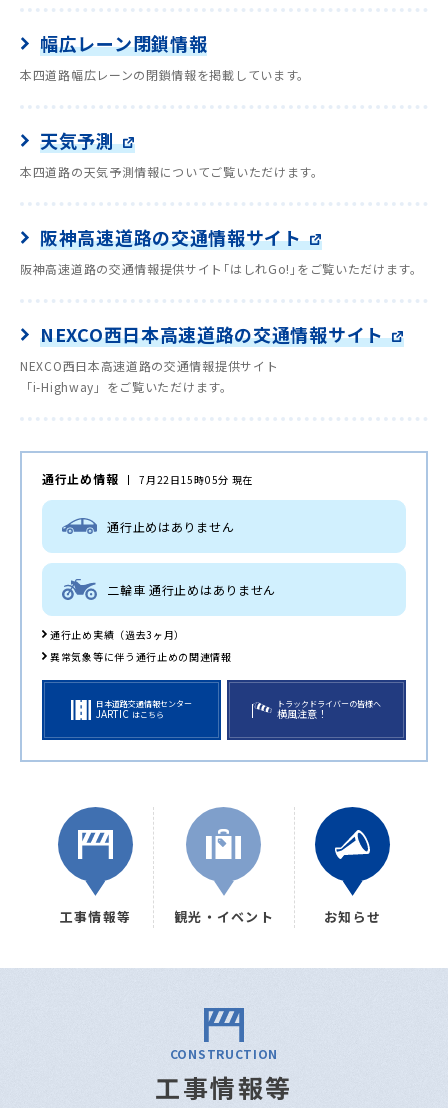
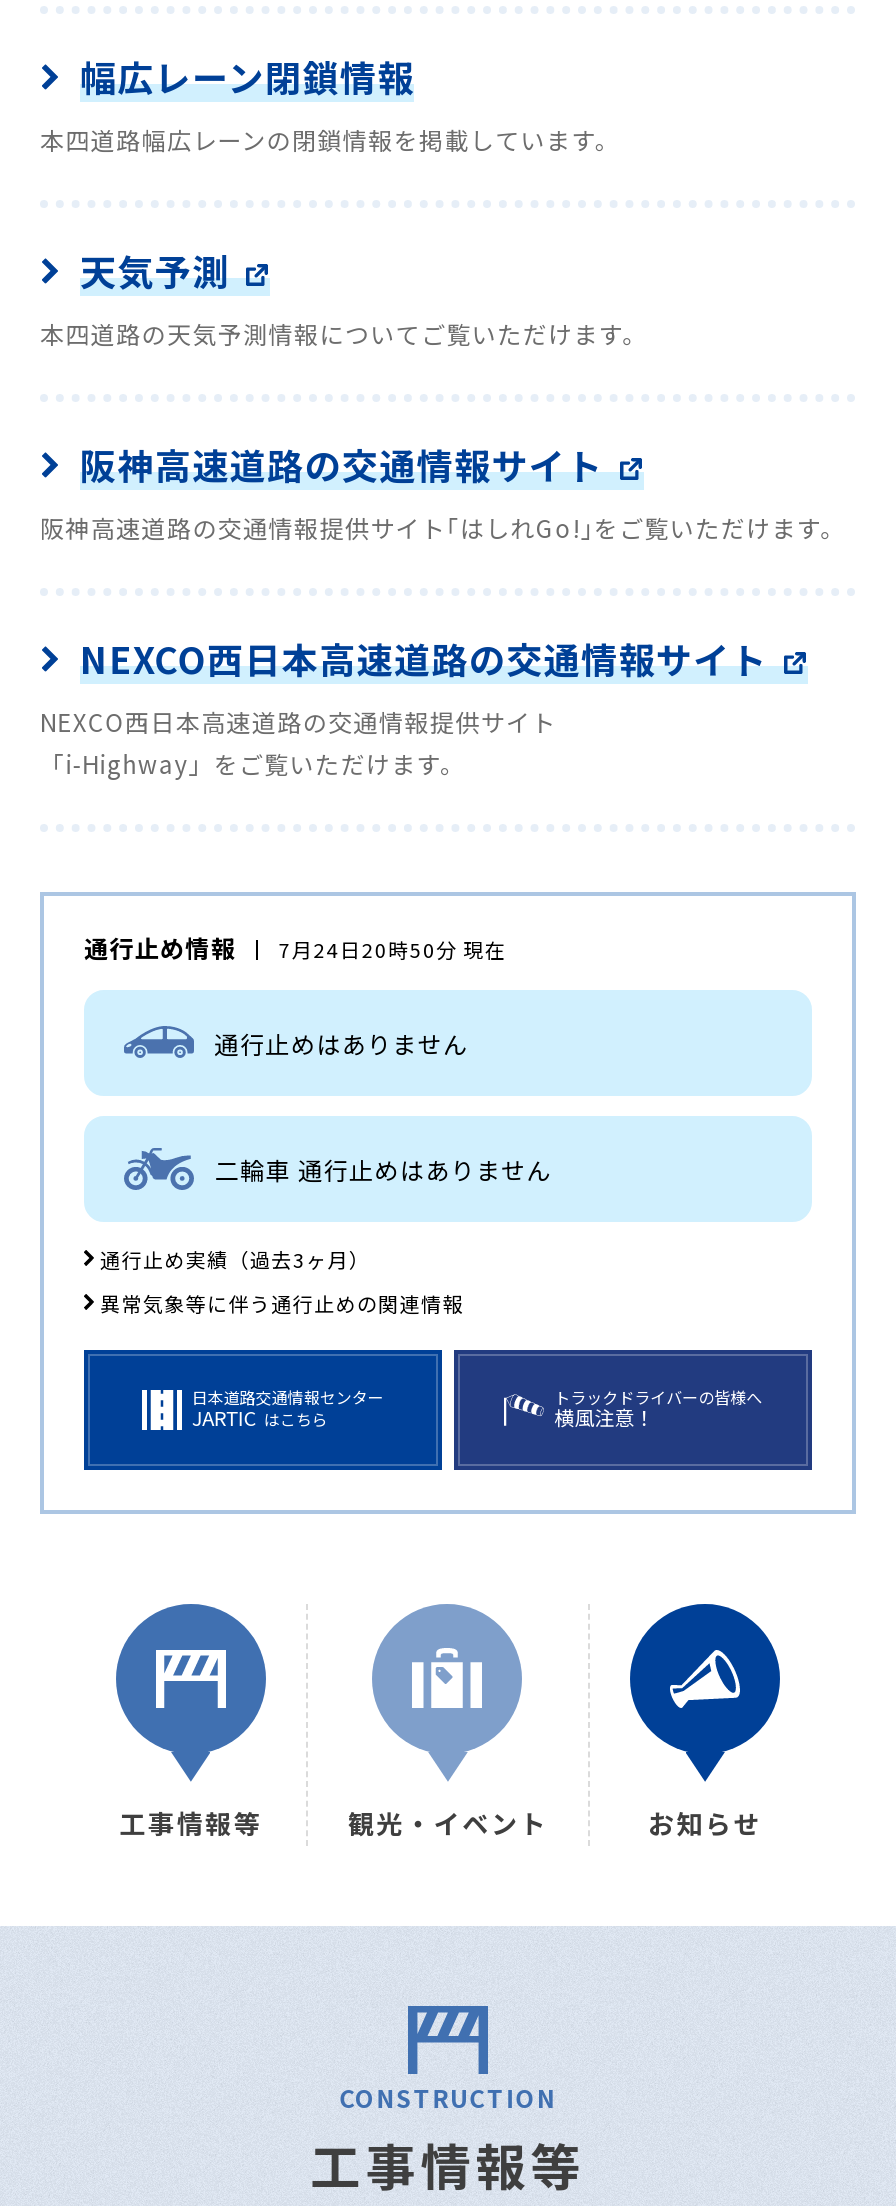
- 7月22日15時05分 現在
+ 7月24日20時50分 現在
